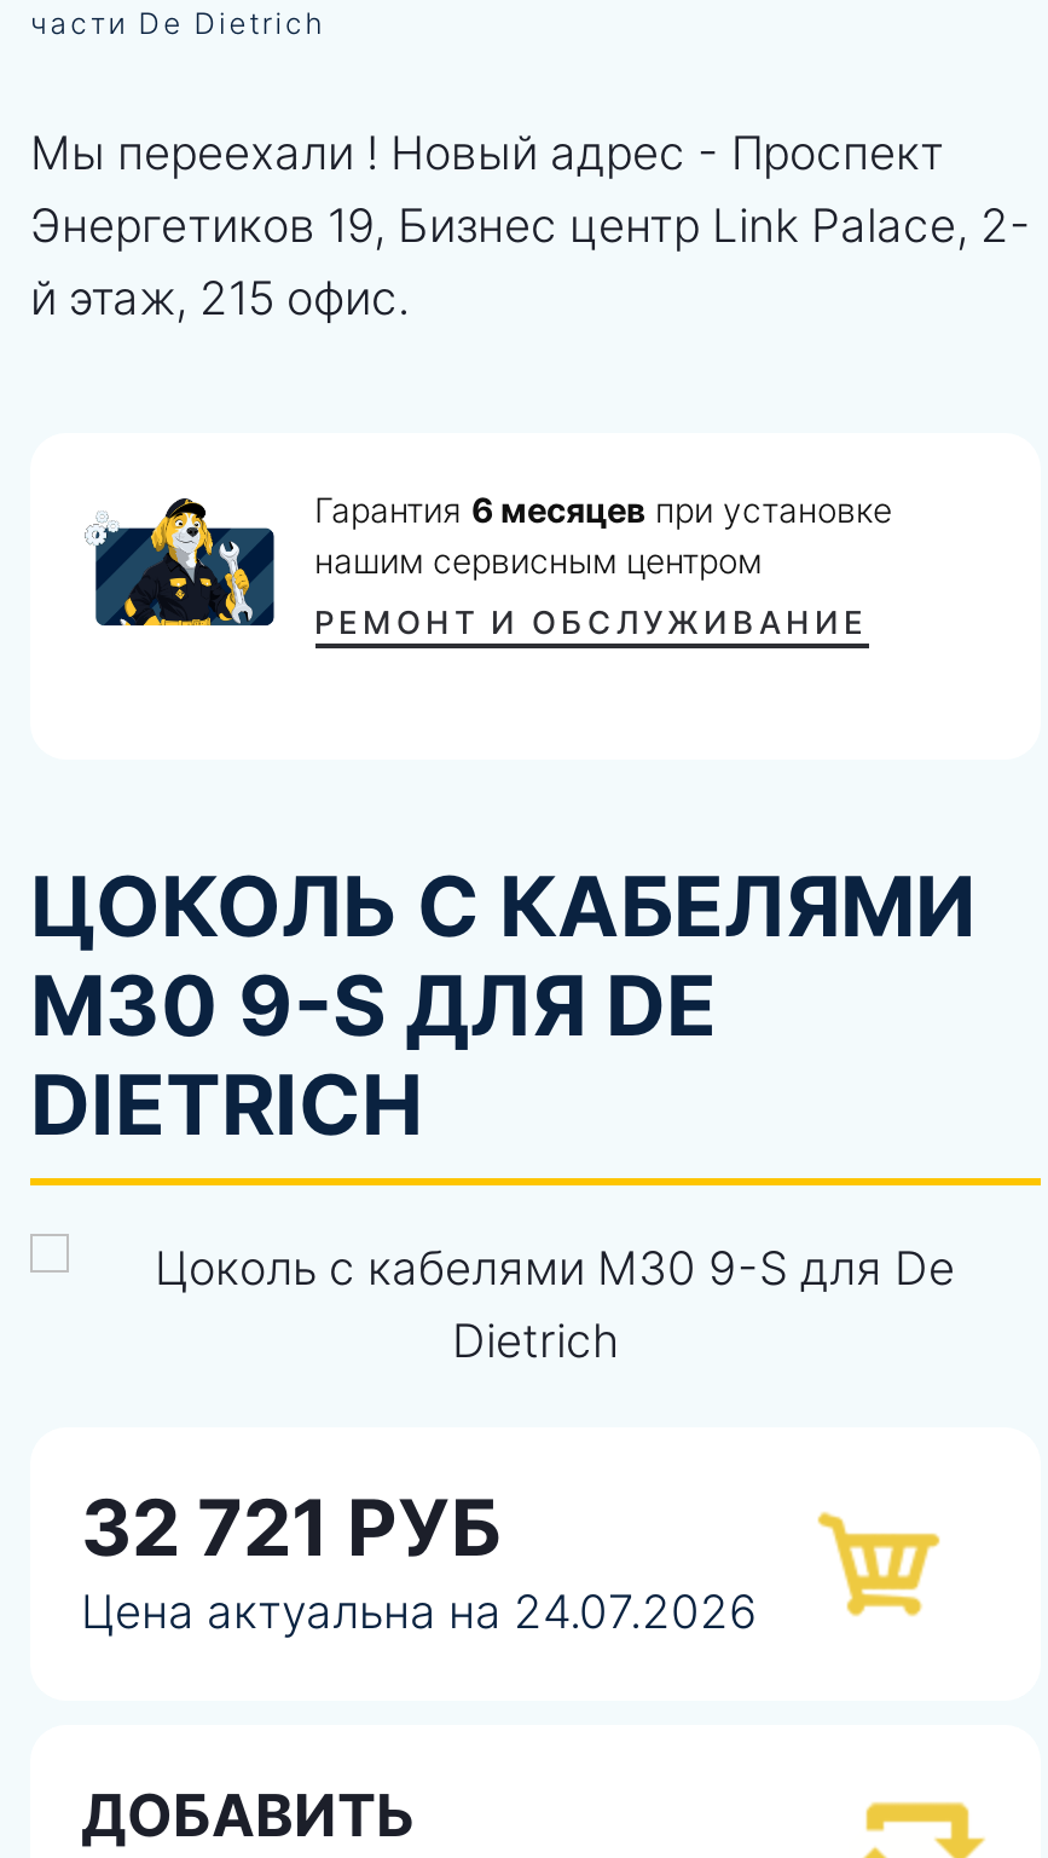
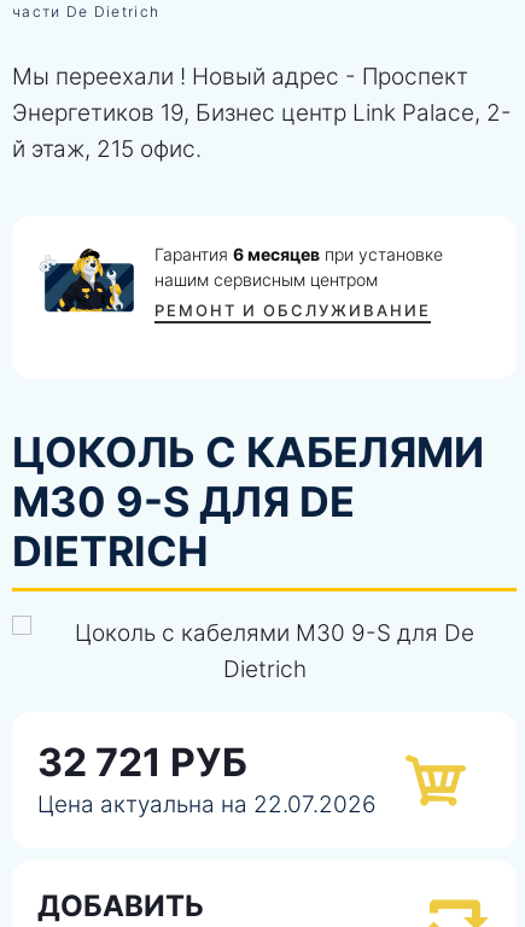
- Цена актуальна на 24.07.2026
+ Цена актуальна на 22.07.2026
